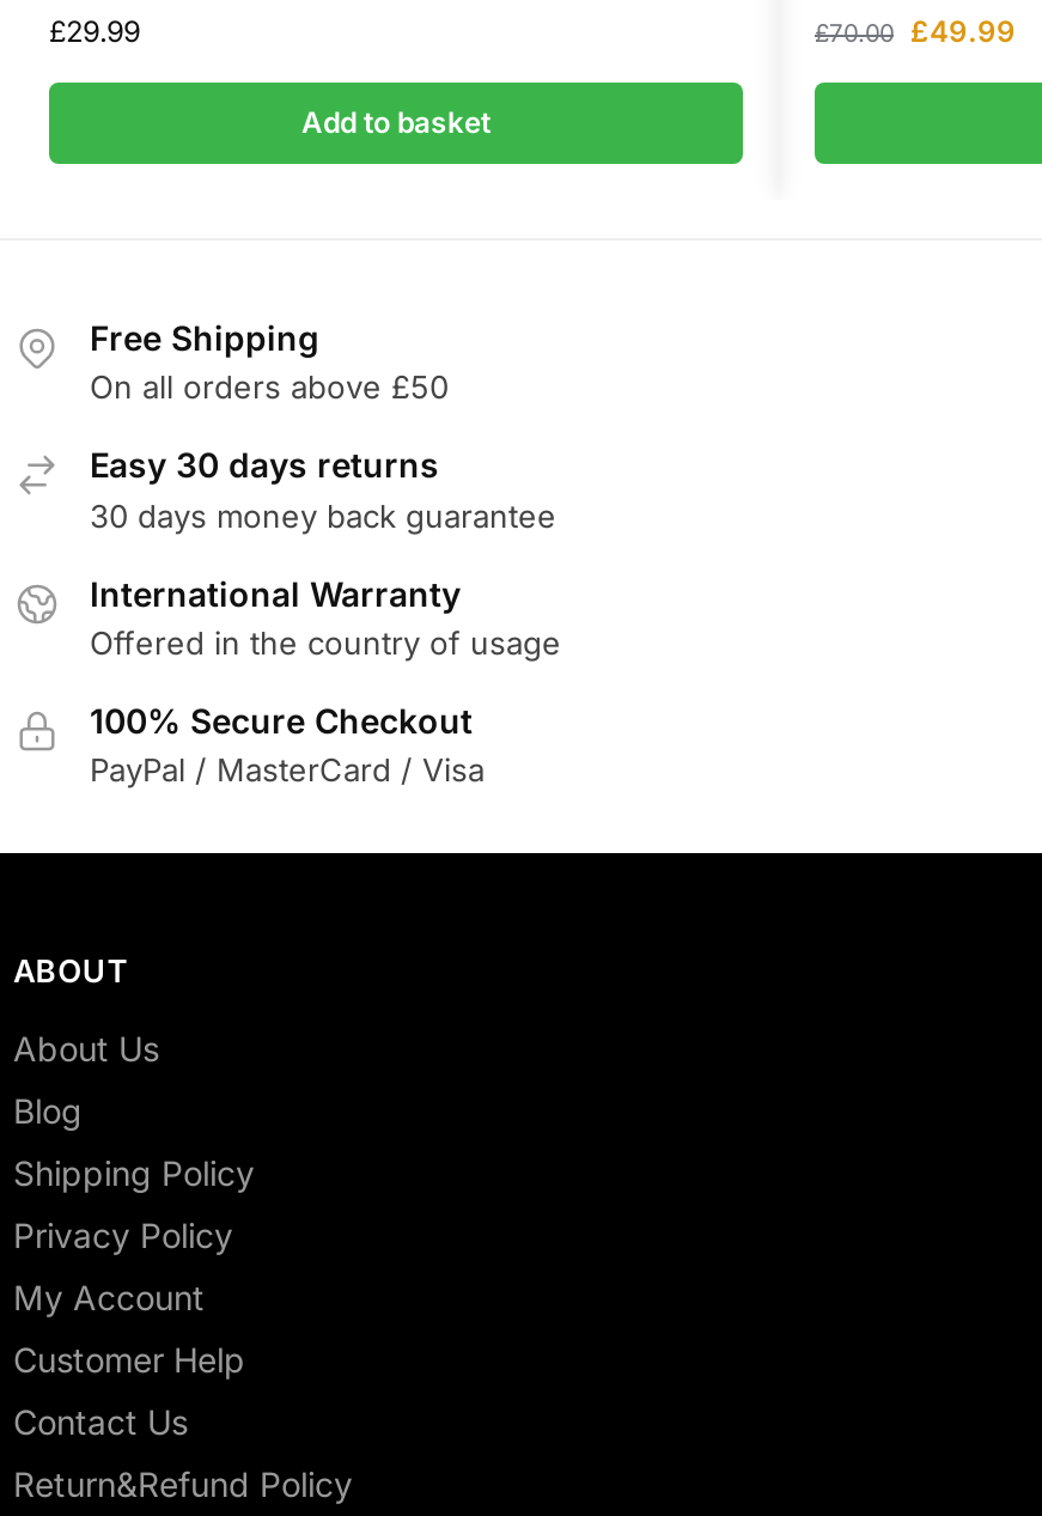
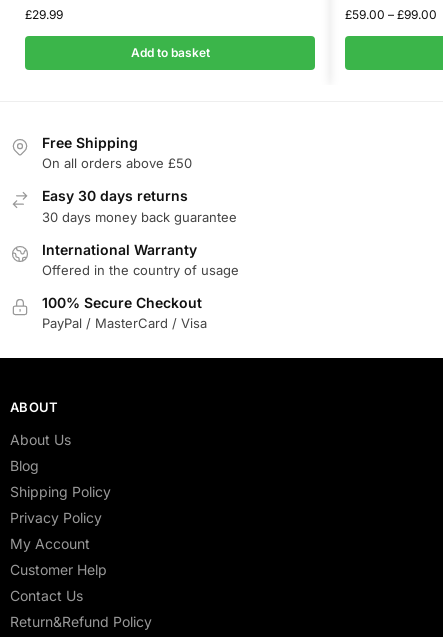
- £70.00 £49.99
+ £59.00 – £99.00
